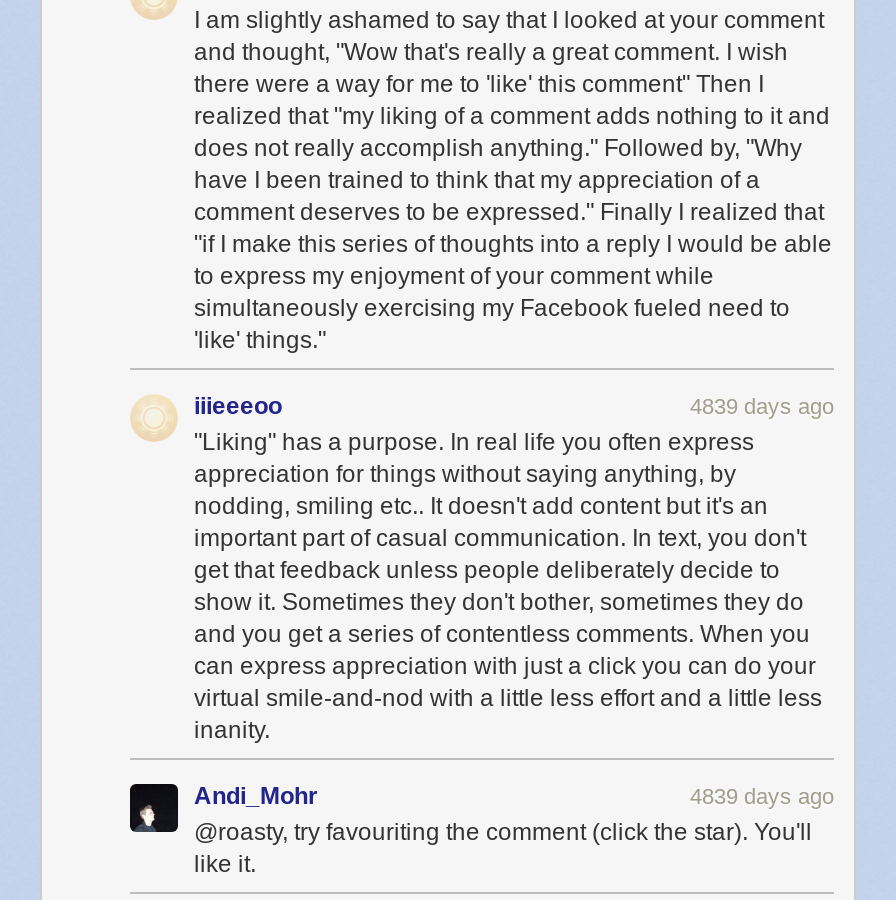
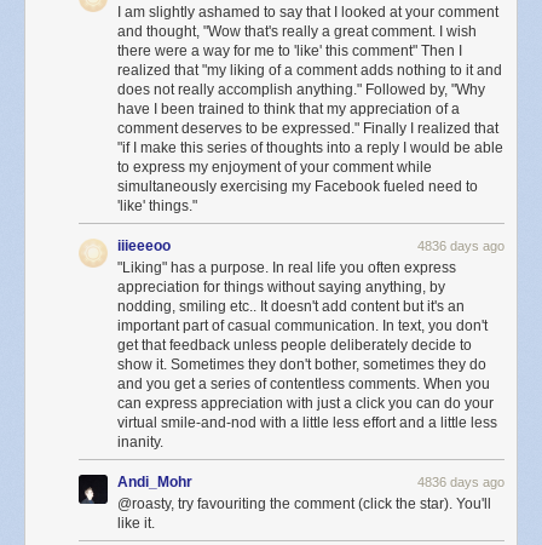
- 4839 days ago
+ 4836 days ago

- 4839 days ago
+ 4836 days ago
